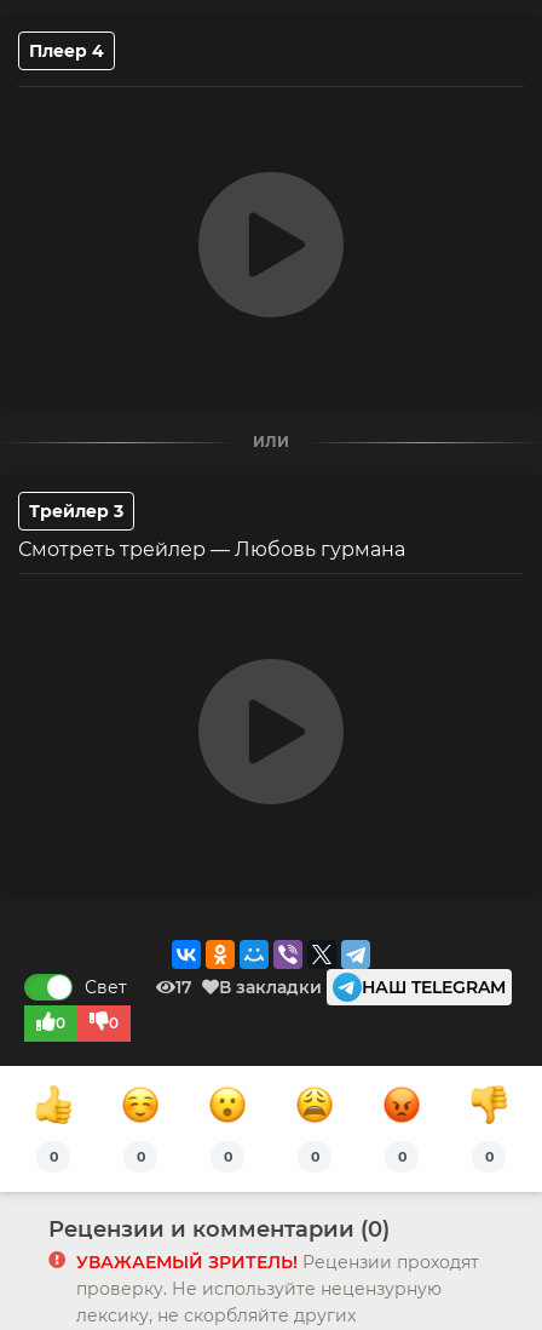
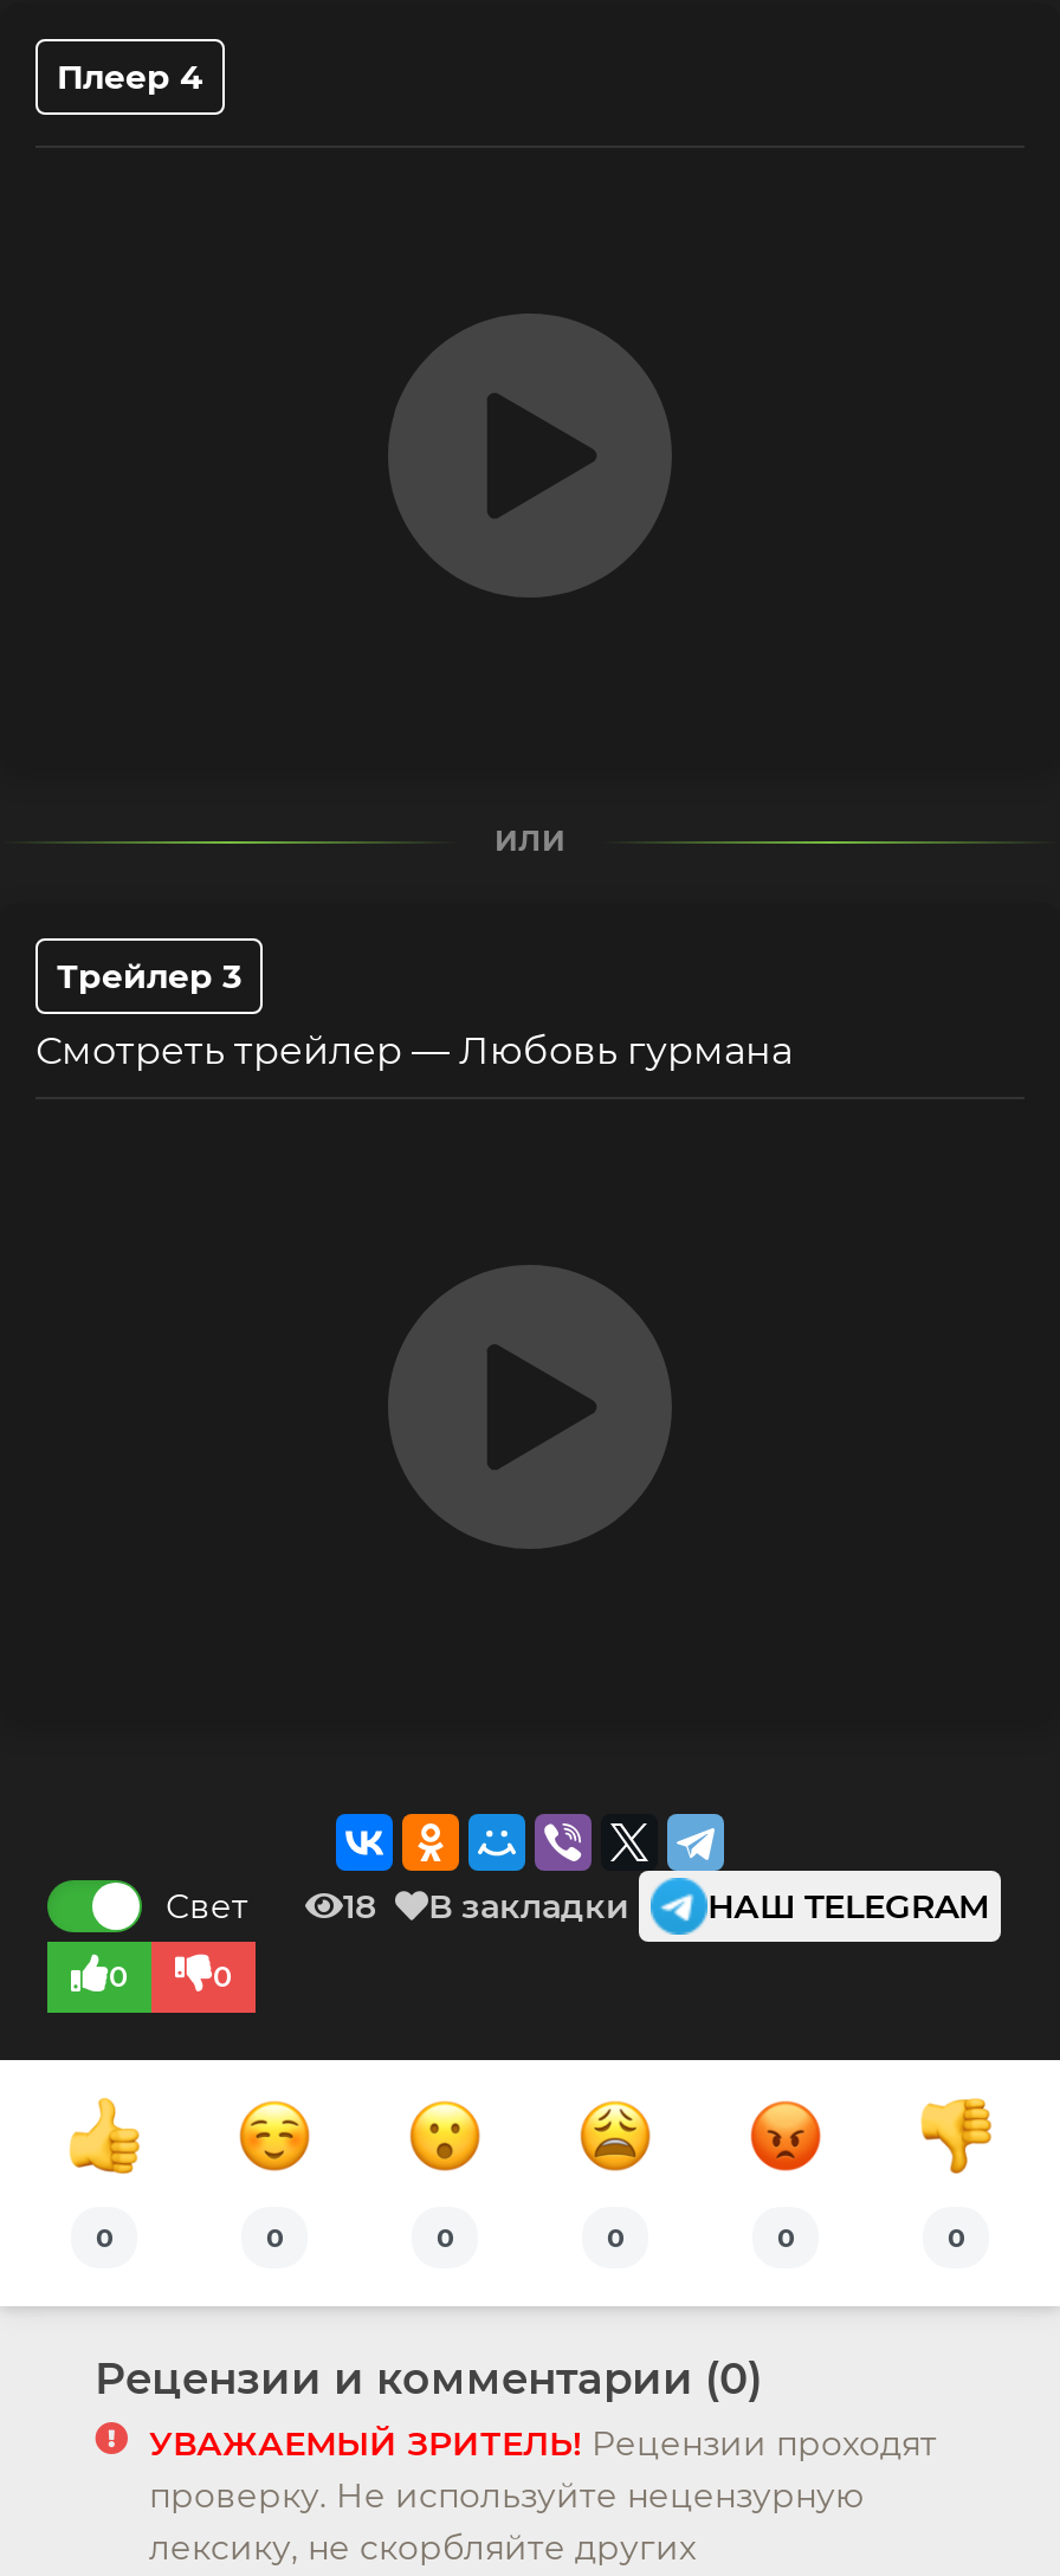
- 17 В закладки НАШ TELEGRAM
+ 18 В закладки НАШ TELEGRAM
